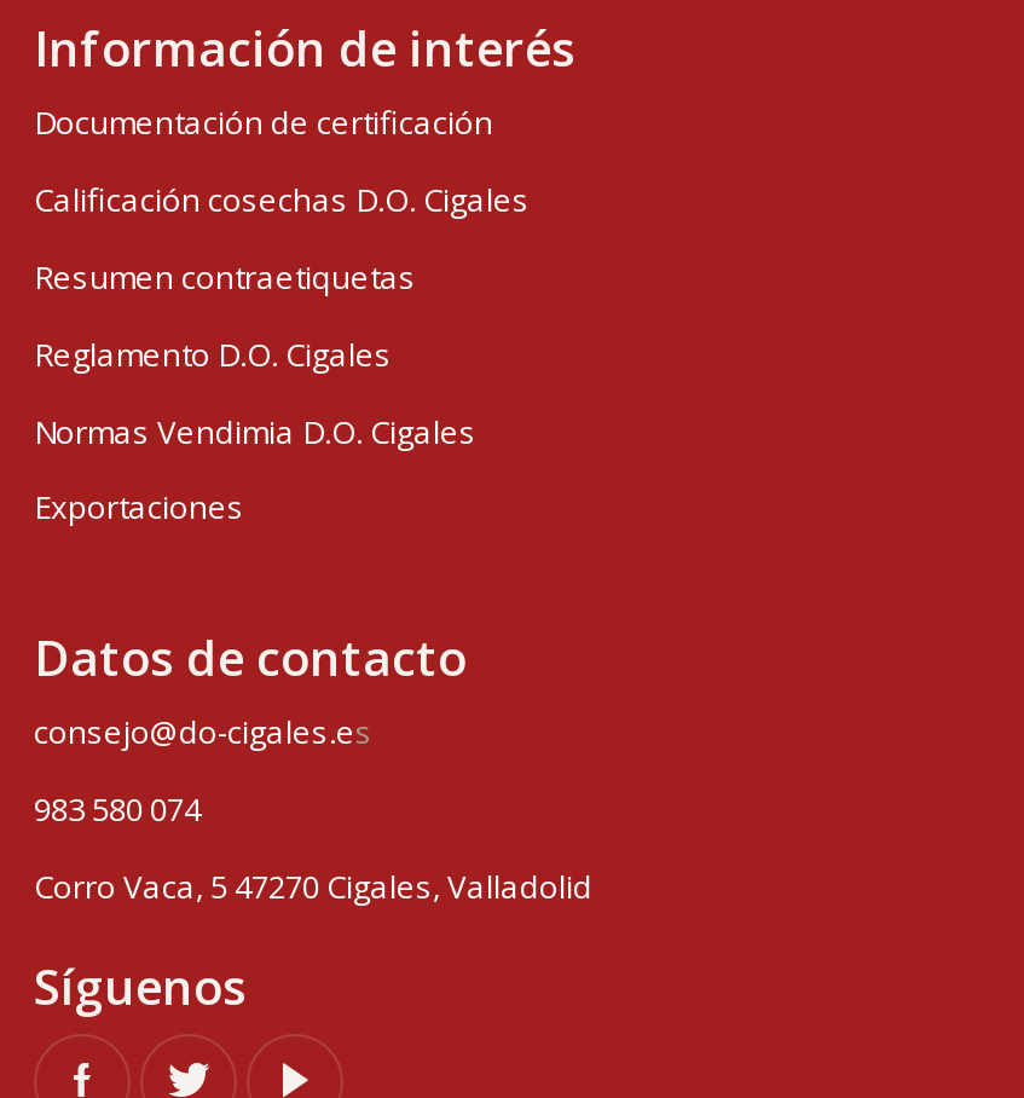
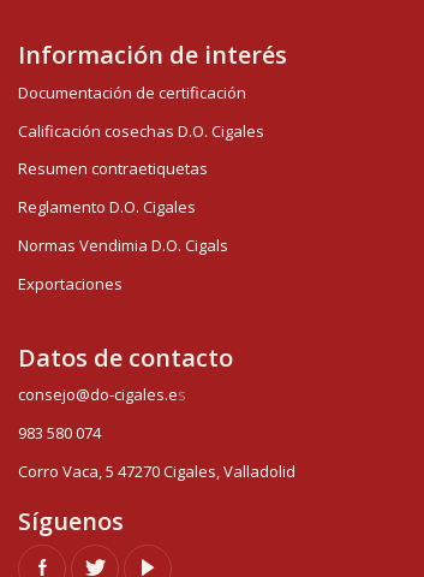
- Normas Vendimia D.O. Cigales
+ Normas Vendimia D.O. Cigals
